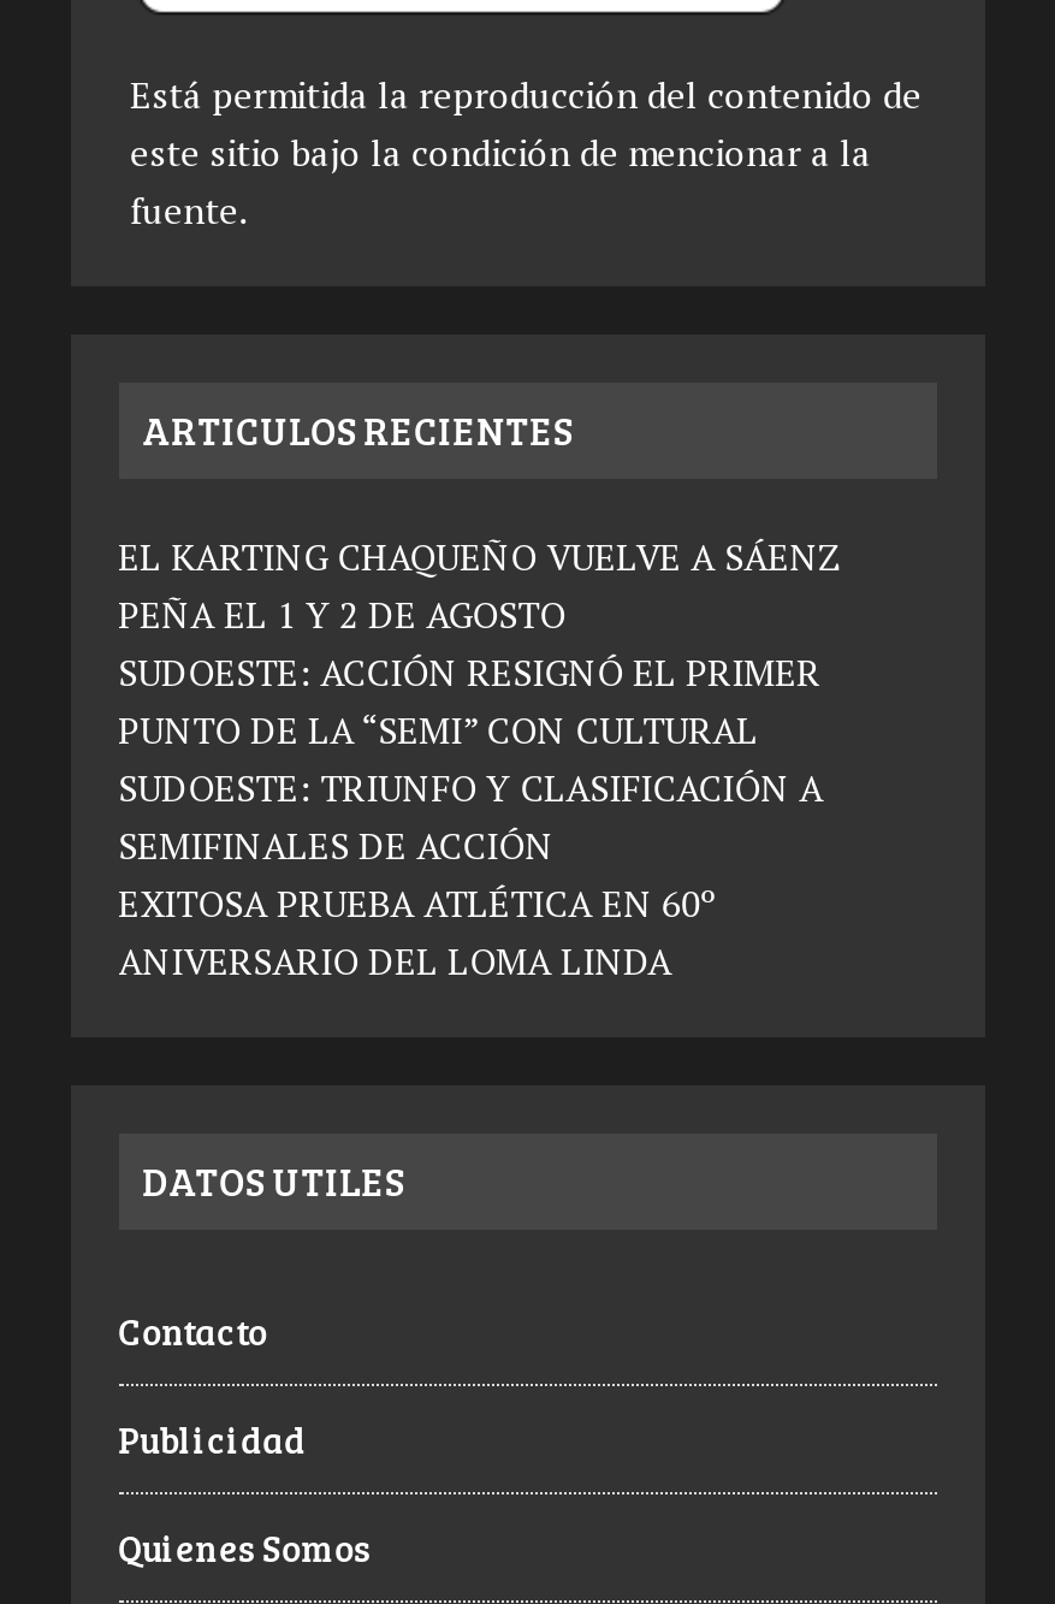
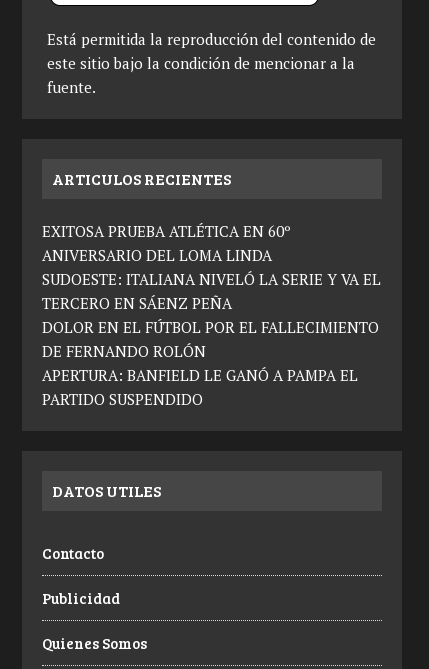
- EL KARTING CHAQUEÑO VUELVE A SÁENZ
- PEÑA EL 1 Y 2 DE AGOSTO
- SUDOESTE: ACCIÓN RESIGNÓ EL PRIMER
- PUNTO DE LA “SEMI” CON CULTURAL
- SUDOESTE: TRIUNFO Y CLASIFICACIÓN A
- SEMIFINALES DE ACCIÓN

moved up: EXITOSA PRUEBA ATLÉTICA EN 60º | ANIVERSARIO DEL LOMA LINDA

+ SUDOESTE: ITALIANA NIVELÓ LA SERIE Y VA EL
+ TERCERO EN SÁENZ PEÑA
+ DOLOR EN EL FÚTBOL POR EL FALLECIMIENTO
+ DE FERNANDO ROLÓN
+ APERTURA: BANFIELD LE GANÓ A PAMPA EL
+ PARTIDO SUSPENDIDO
